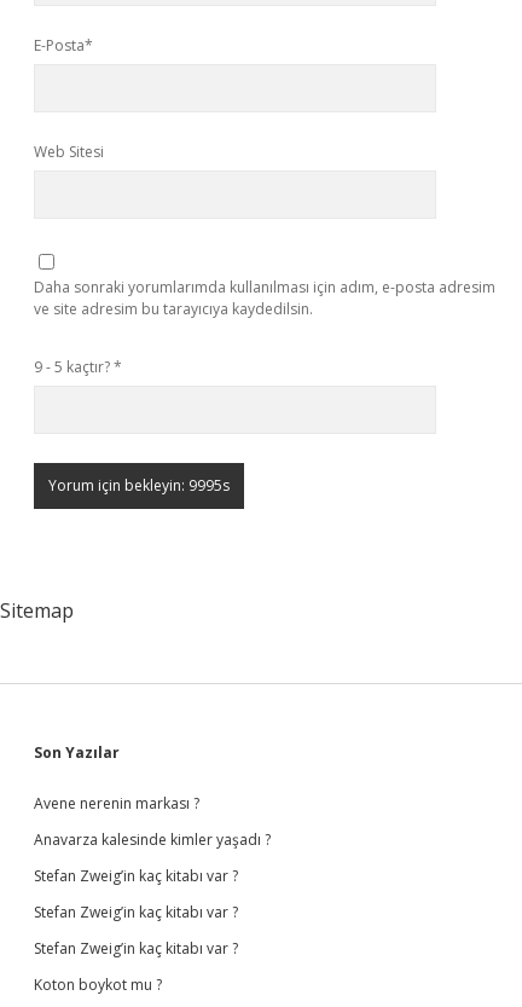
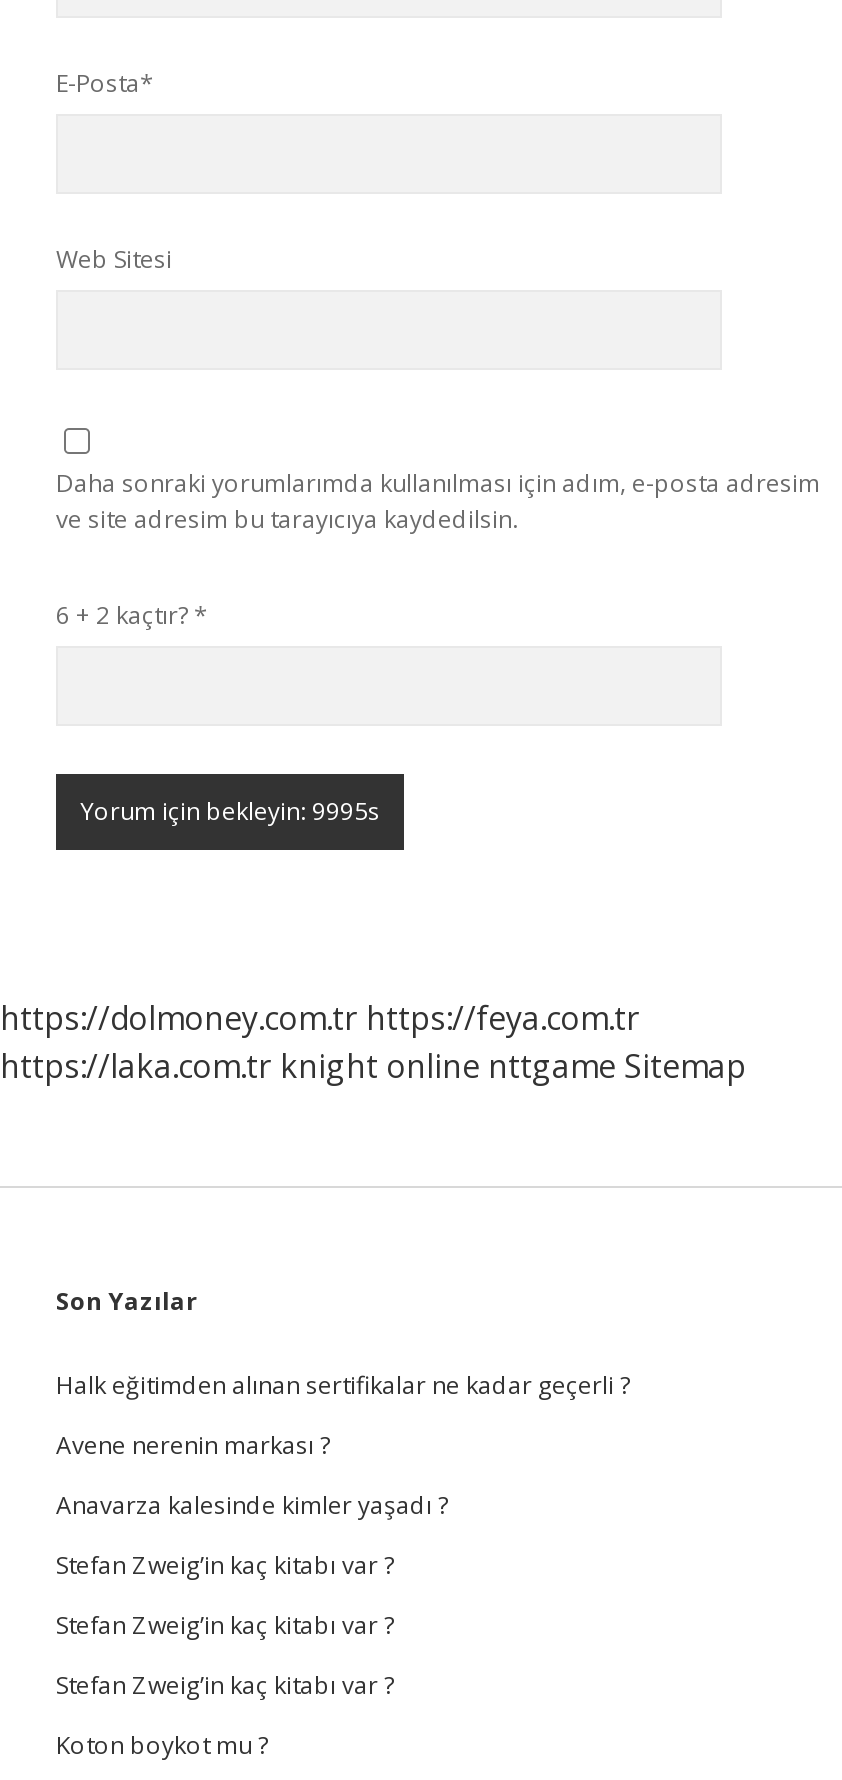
- 9 - 5 kaçtır? *
+ 6 + 2 kaçtır? *

- Sitemap
+ https://dolmoney.com.tr https://feya.com.tr
+ https://laka.com.tr knight online nttgame Sitemap

+ Halk eğitimden alınan sertifikalar ne kadar geçerli ?
